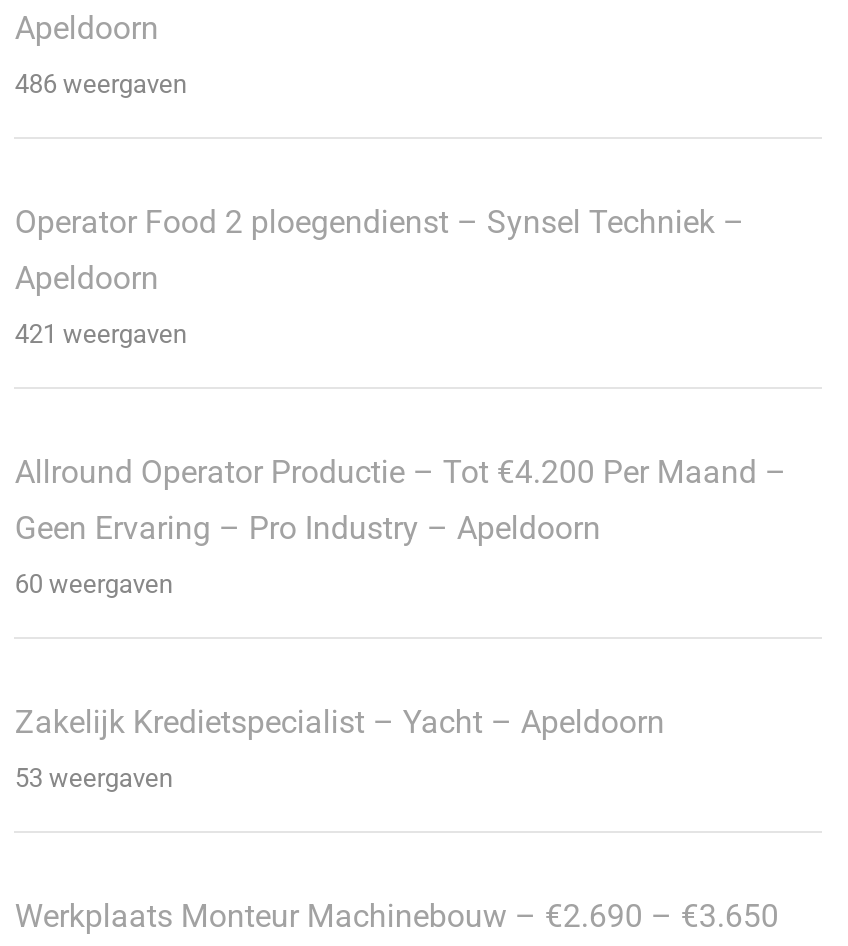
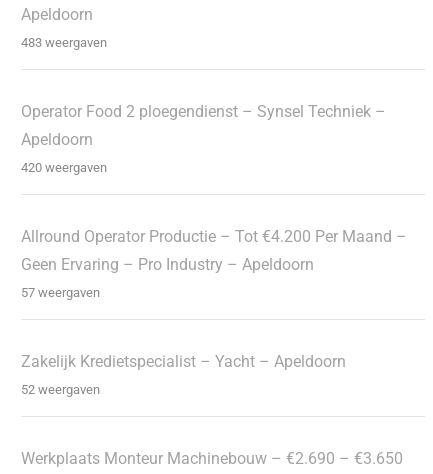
- 486 weergaven
+ 483 weergaven

- 421 weergaven
+ 420 weergaven

- 60 weergaven
+ 57 weergaven

- 53 weergaven
+ 52 weergaven
